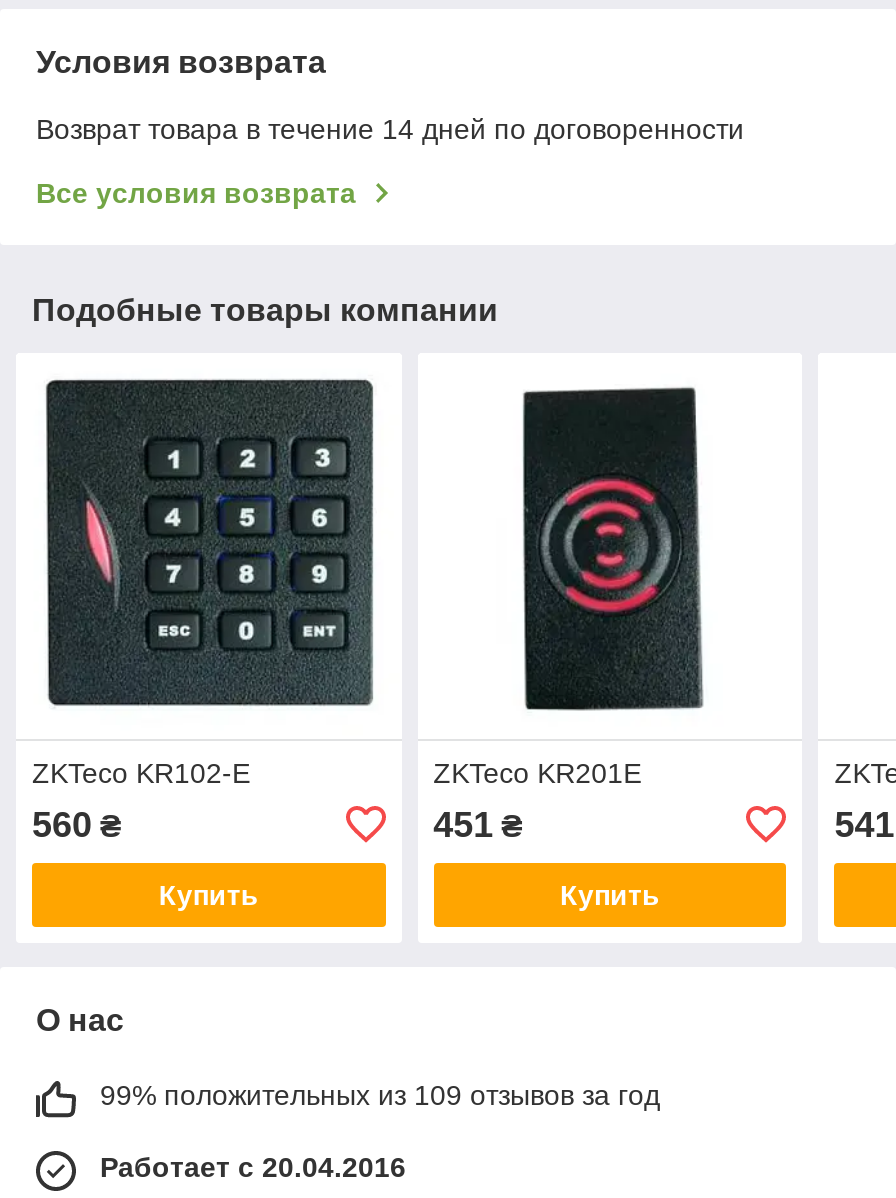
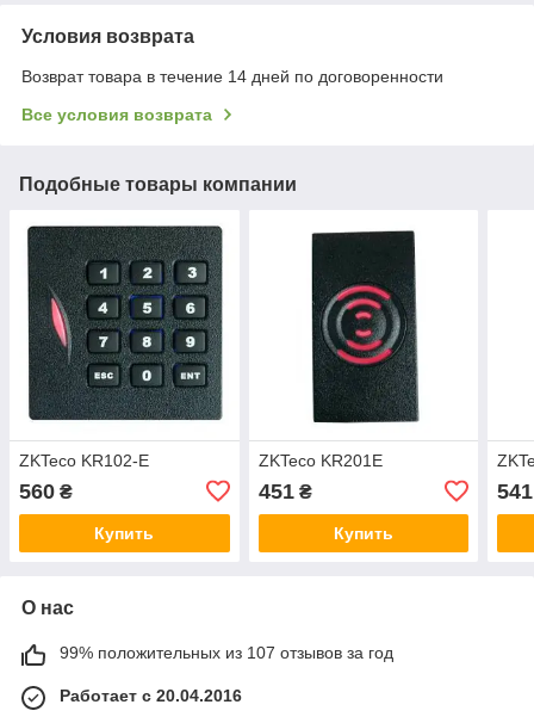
- 99% положительных из 109 отзывов за год
+ 99% положительных из 107 отзывов за год
